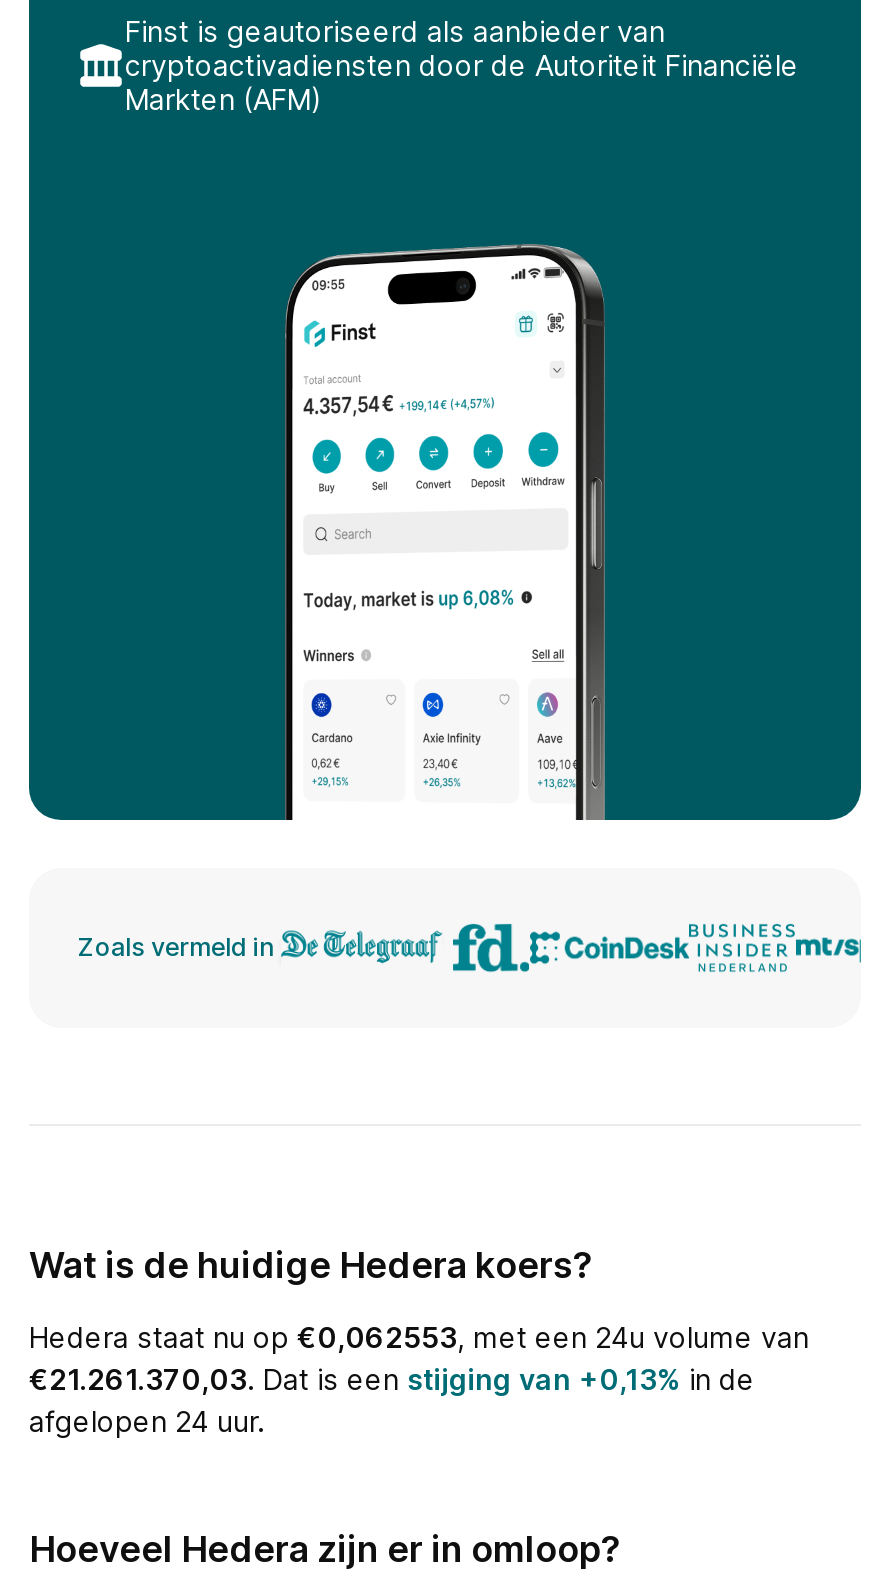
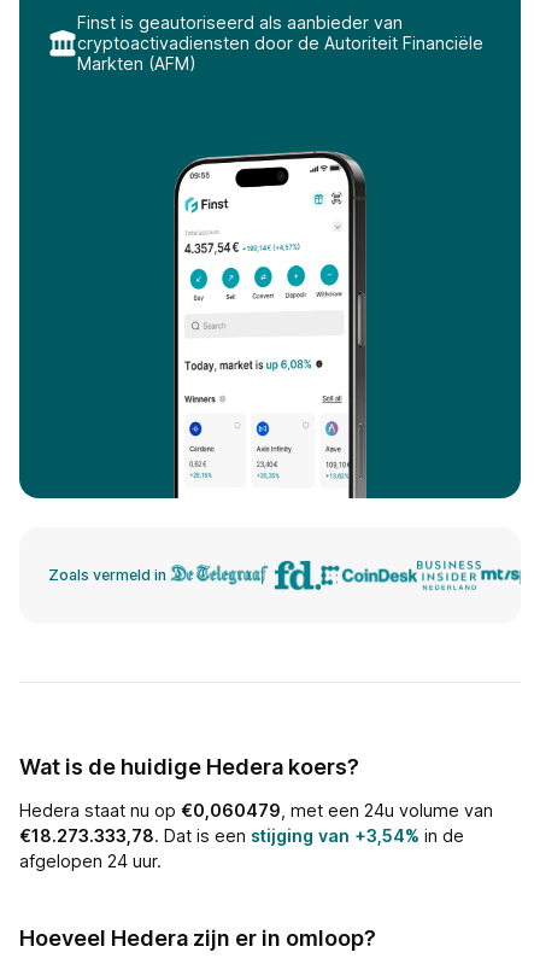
- Hedera staat nu op €0,062553, met een 24u volume van
+ Hedera staat nu op €0,060479, met een 24u volume van

- €21.261.370,03. Dat is een stijging van +0,13% in de
+ €18.273.333,78. Dat is een stijging van +3,54% in de
